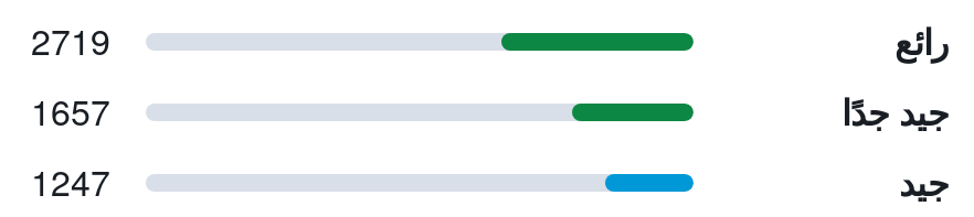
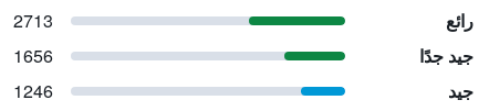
- 2719
+ 2713

- 1657
+ 1656

- 1247
+ 1246
